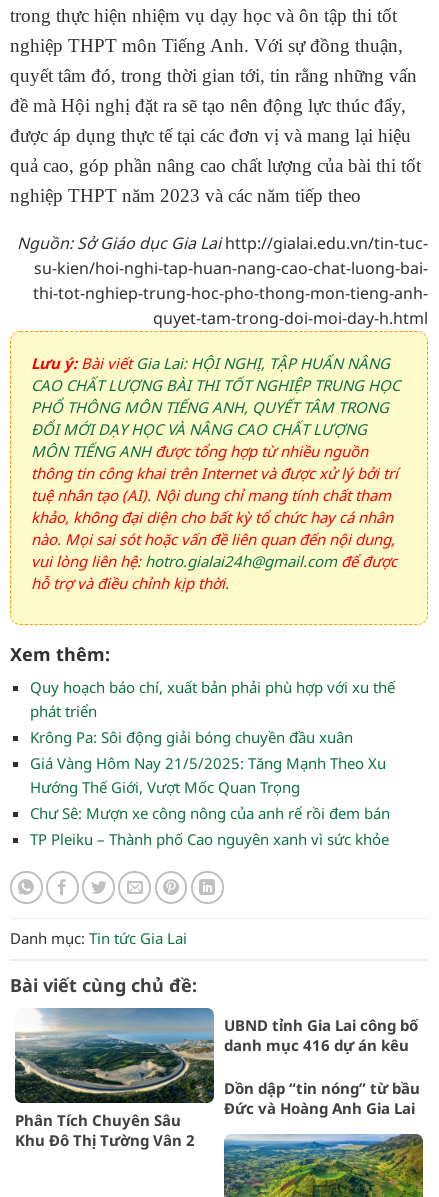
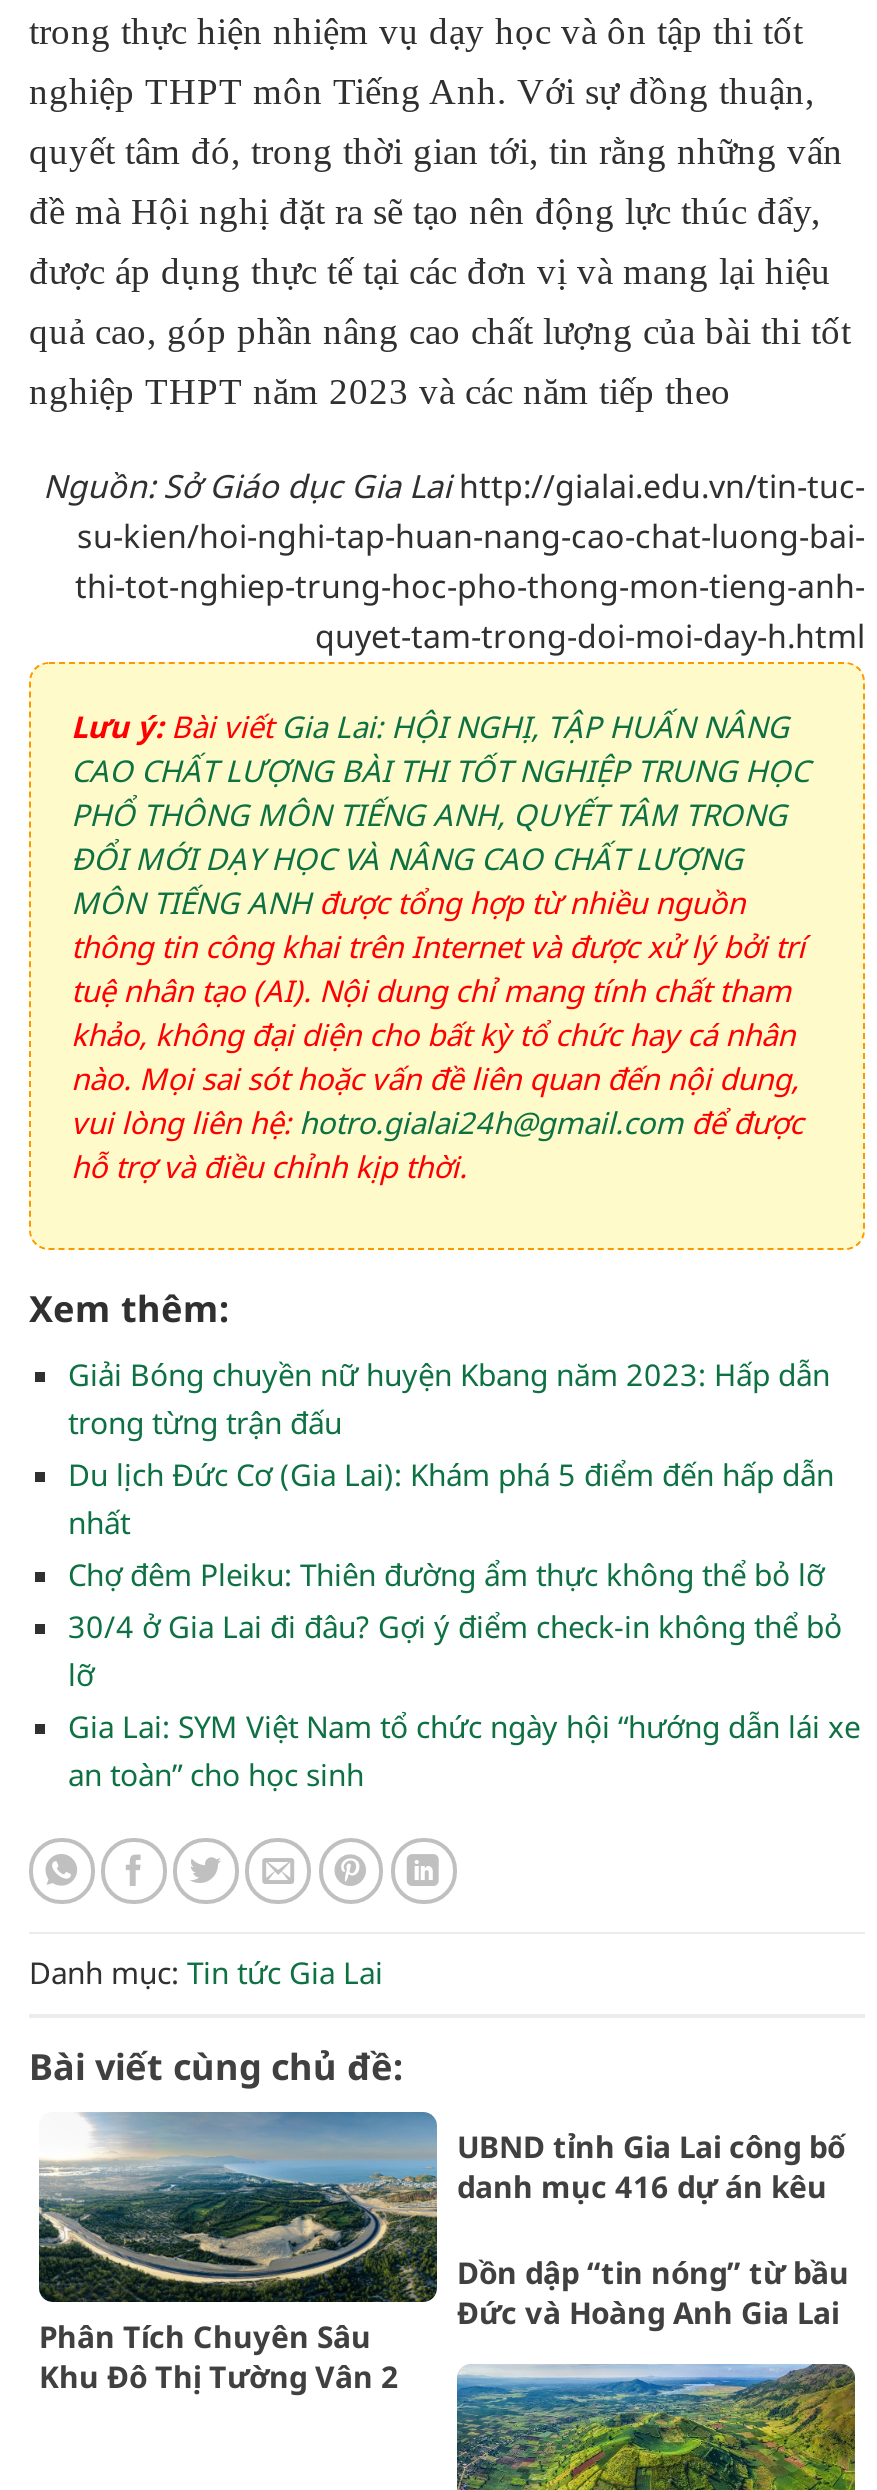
- Quy hoạch báo chí, xuất bản phải phù hợp với xu thế
- phát triển
- Krông Pa: Sôi động giải bóng chuyền đầu xuân
- Giá Vàng Hôm Nay 21/5/2025: Tăng Mạnh Theo Xu
- Hướng Thế Giới, Vượt Mốc Quan Trọng
- Chư Sê: Mượn xe công nông của anh rể rồi đem bán
- TP Pleiku – Thành phố Cao nguyên xanh vì sức khỏe
+ Giải Bóng chuyền nữ huyện Kbang năm 2023: Hấp dẫn
+ trong từng trận đấu
+ Du lịch Đức Cơ (Gia Lai): Khám phá 5 điểm đến hấp dẫn
+ nhất
+ Chợ đêm Pleiku: Thiên đường ẩm thực không thể bỏ lỡ
+ 30/4 ở Gia Lai đi đâu? Gợi ý điểm check-in không thể bỏ
+ lỡ
+ Gia Lai: SYM Việt Nam tổ chức ngày hội “hướng dẫn lái xe
+ an toàn” cho học sinh
